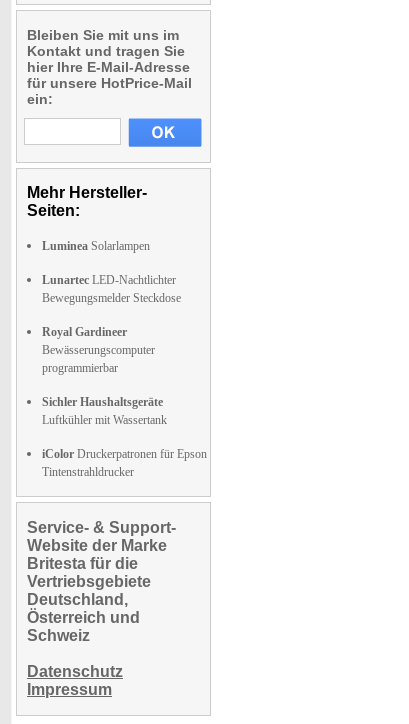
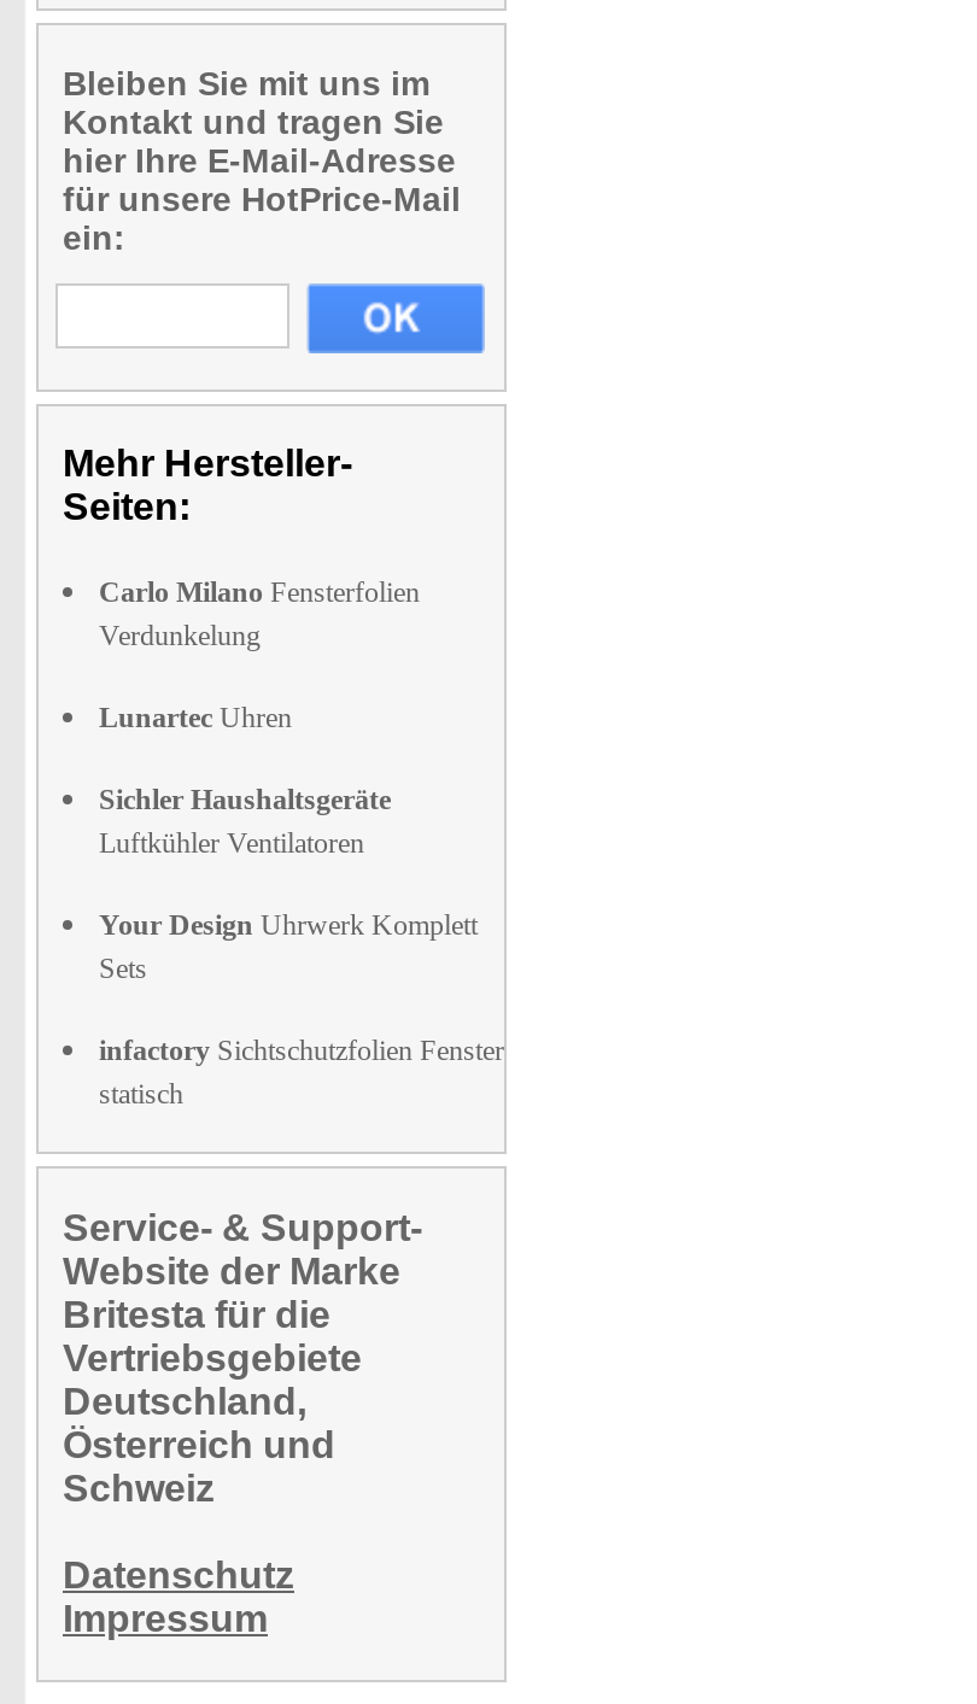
- Luminea Solarlampen
- Lunartec LED-Nachtlichter
- Bewegungsmelder Steckdose
- Royal Gardineer
- Bewässerungscomputer
- programmierbar
+ Carlo Milano Fensterfolien
+ Verdunkelung
+ Lunartec Uhren

moved up: Sichler Haushaltsgeräte

- Luftkühler mit Wassertank
- iColor Druckerpatronen für Epson
- Tintenstrahldrucker
+ Luftkühler Ventilatoren
+ Your Design Uhrwerk Komplett
+ Sets
+ infactory Sichtschutzfolien Fenster
+ statisch
